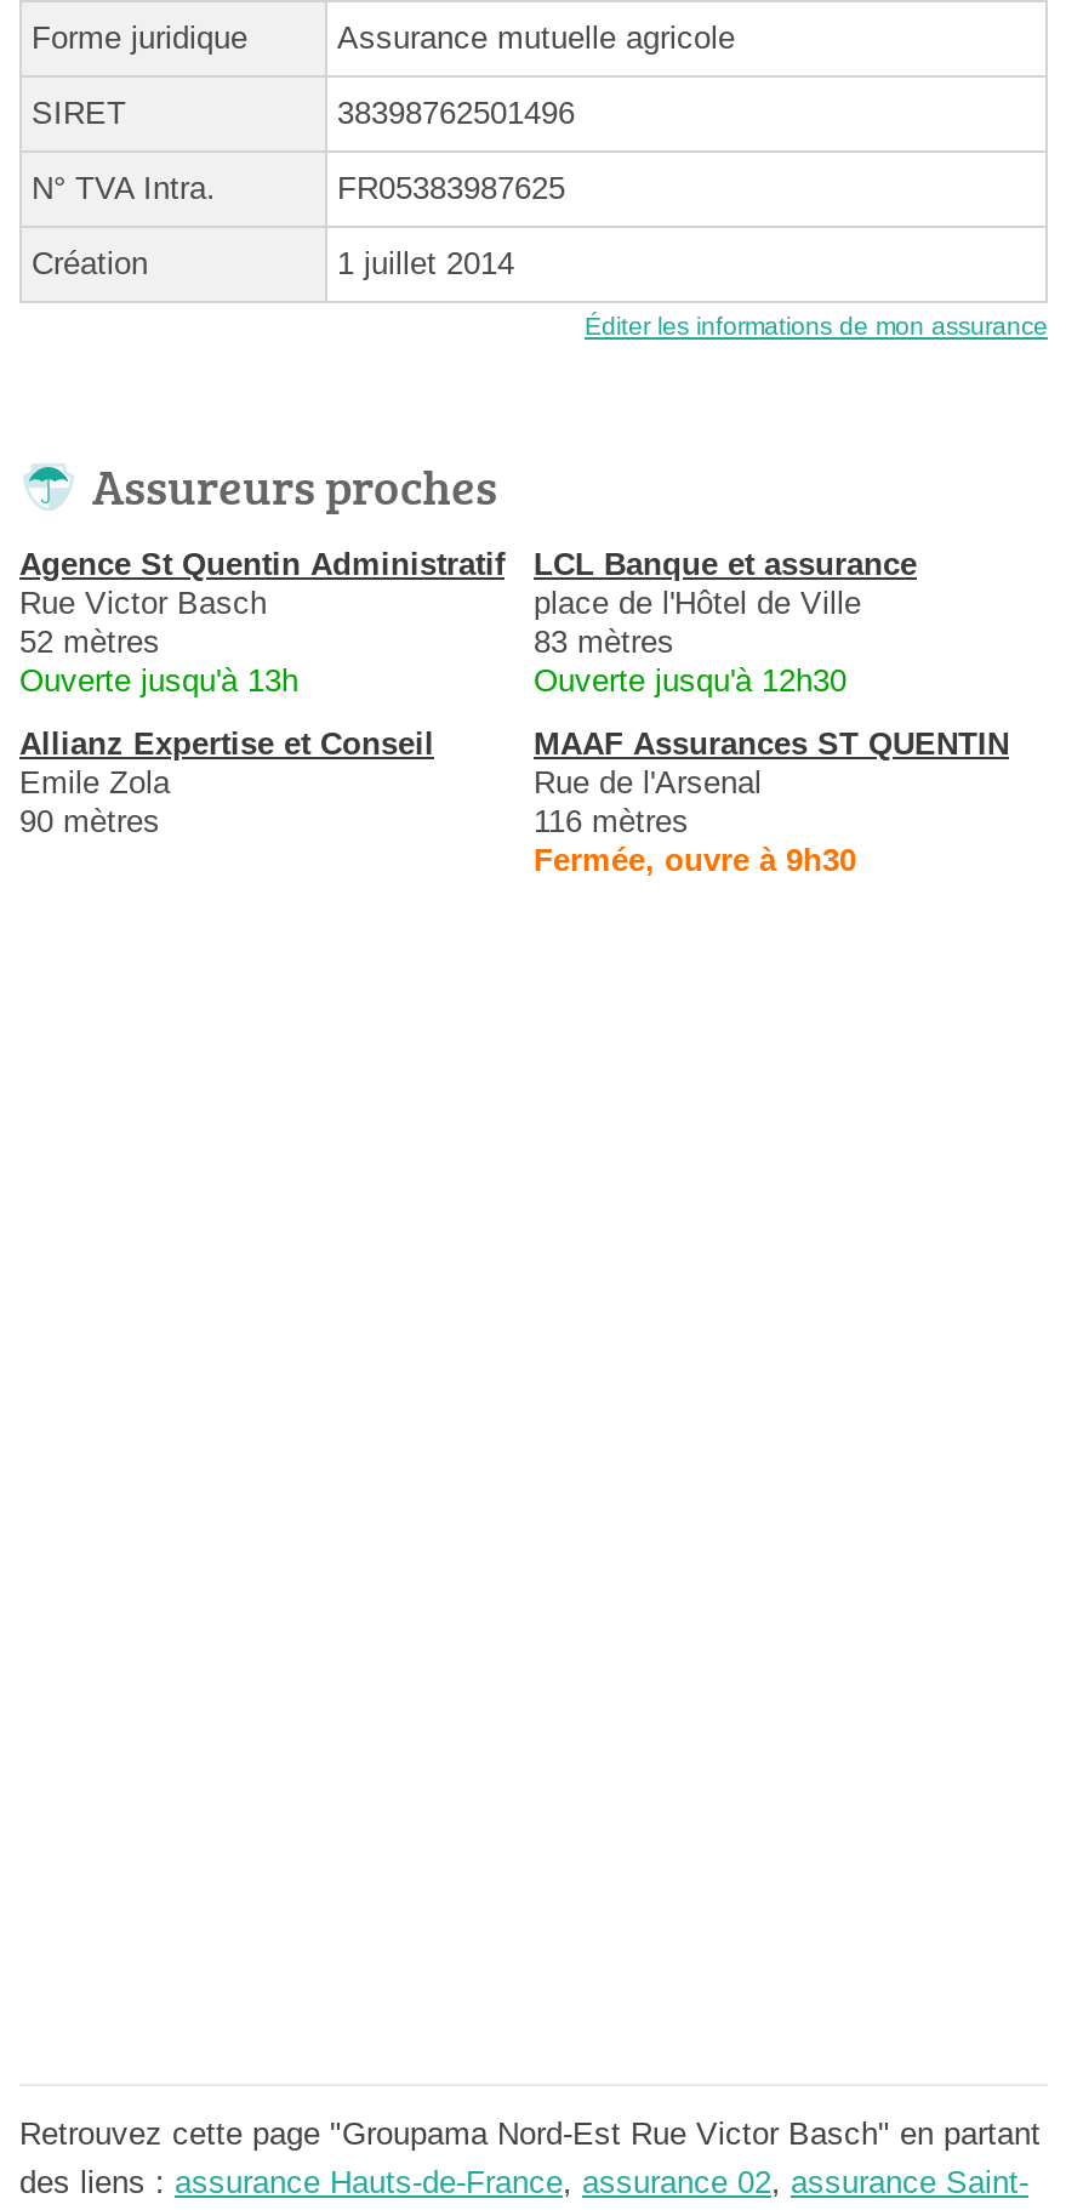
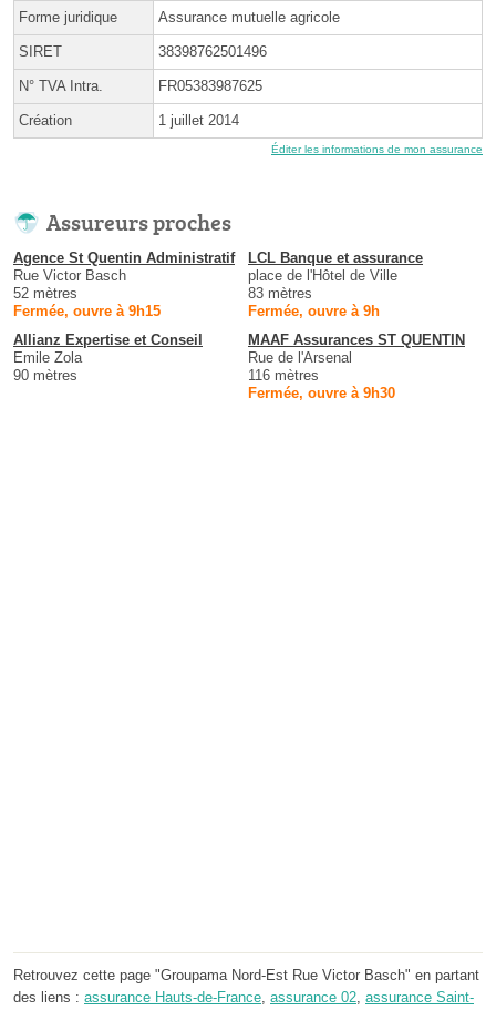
- Ouverte jusqu'à 13h
+ Fermée, ouvre à 9h15

- Ouverte jusqu'à 12h30
+ Fermée, ouvre à 9h
